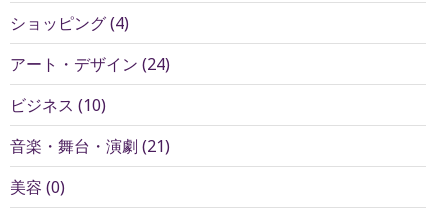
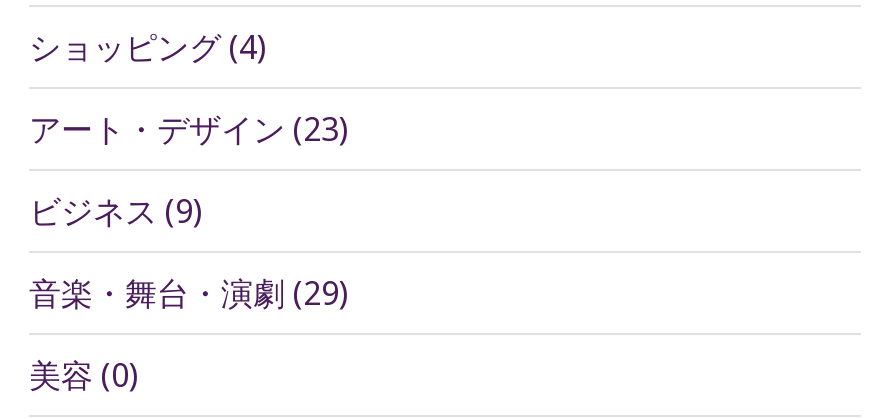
- アート・デザイン(24)
+ アート・デザイン(23)

- ビジネス(10)
+ ビジネス(9)

- 音楽・舞台・演劇(21)
+ 音楽・舞台・演劇(29)
